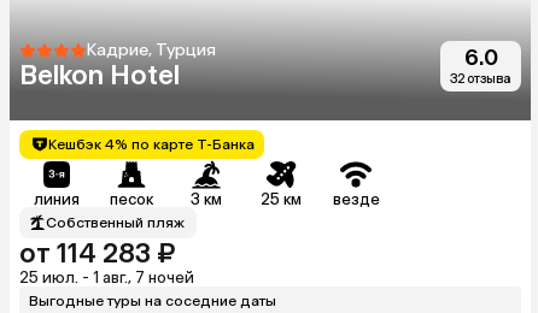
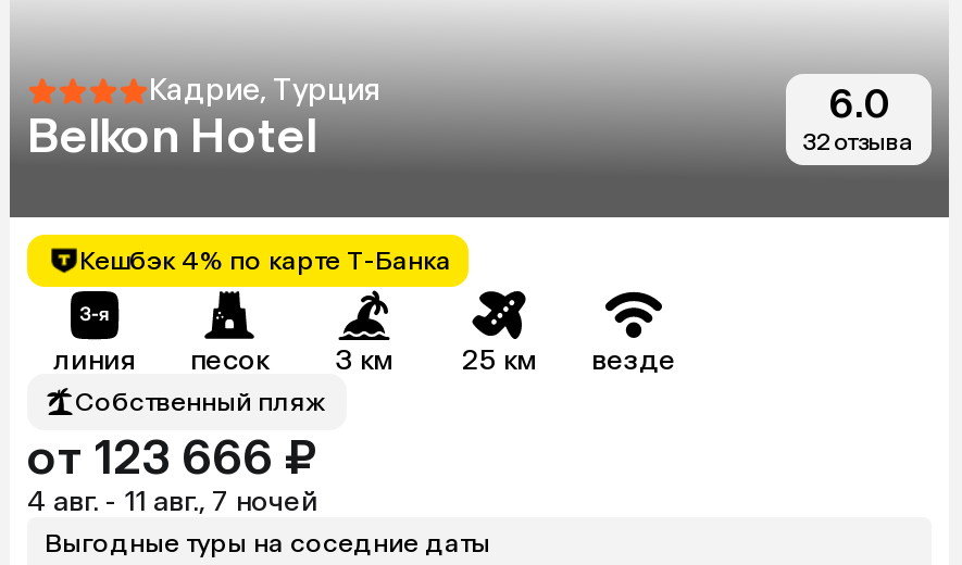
- от 114 283 ₽
+ от 123 666 ₽

- 25 июл. - 1 авг., 7 ночей
+ 4 авг. - 11 авг., 7 ночей
